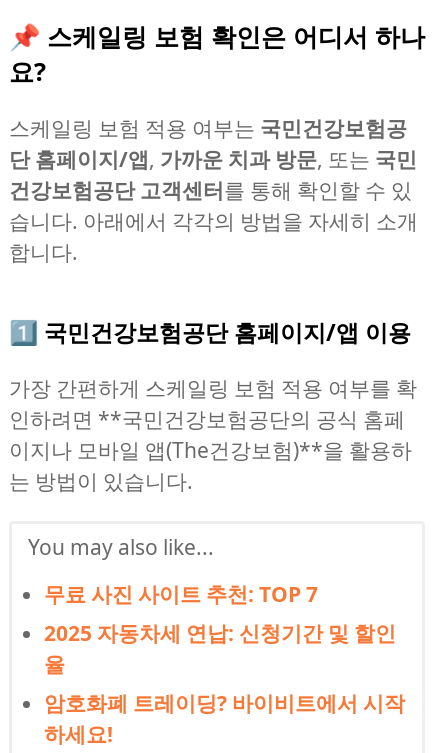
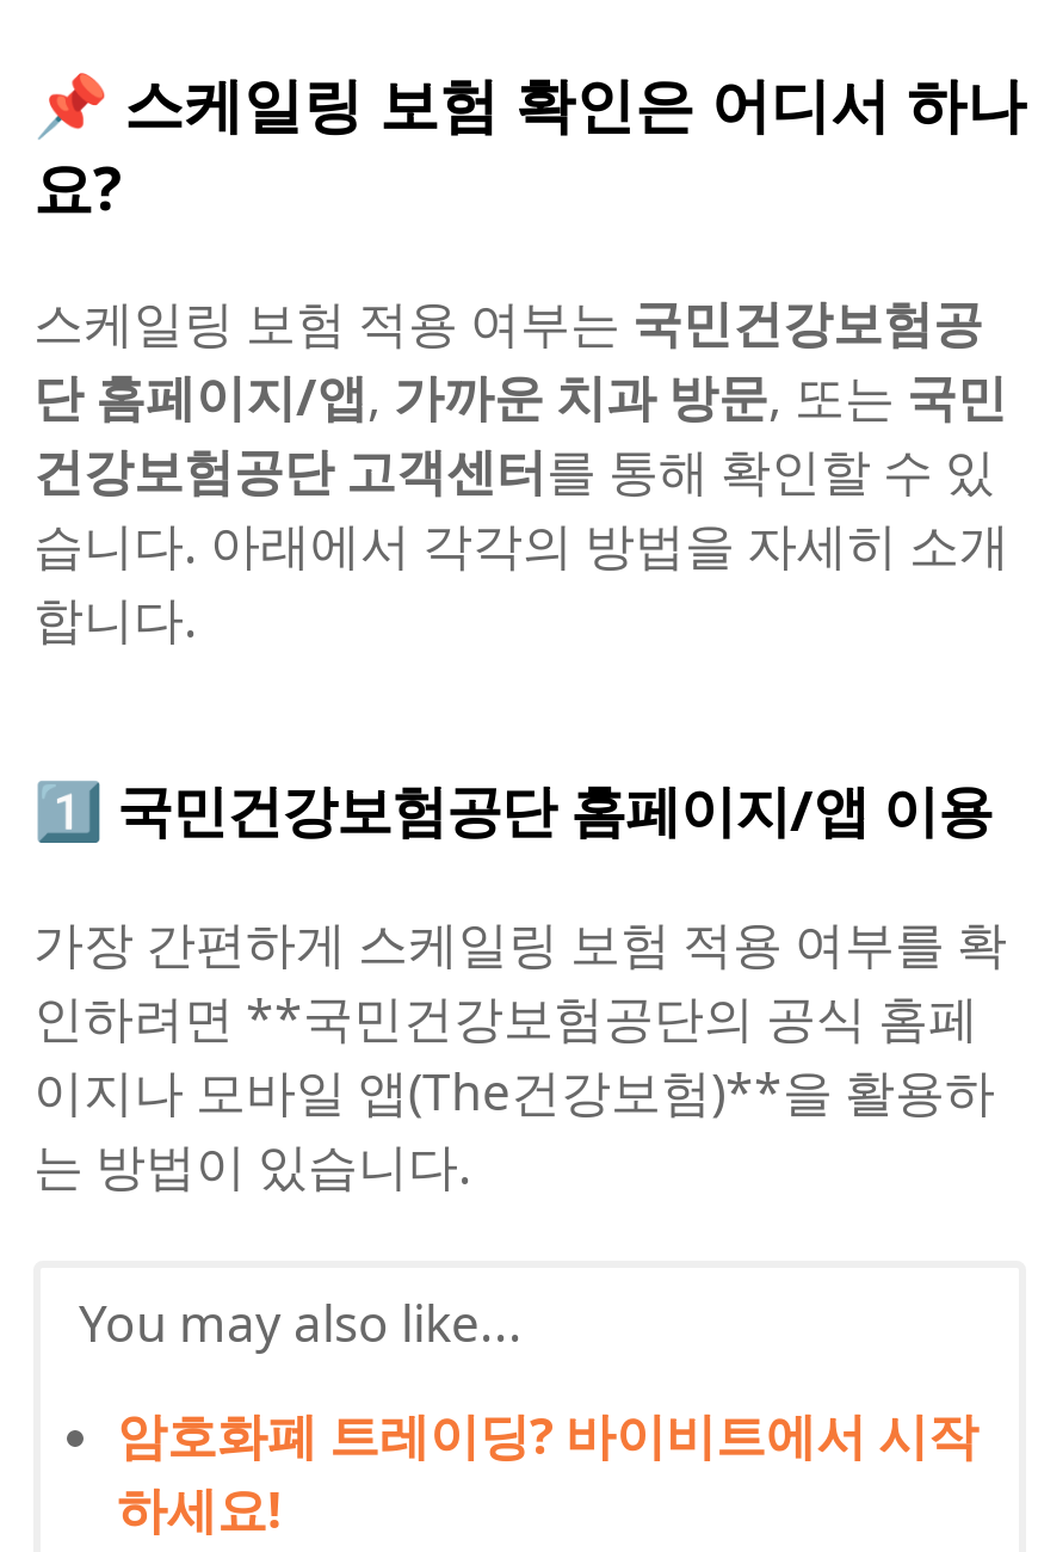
- 무료 사진 사이트 추천: TOP 7
- 2025 자동차세 연납: 신청기간 및 할인
- 율
